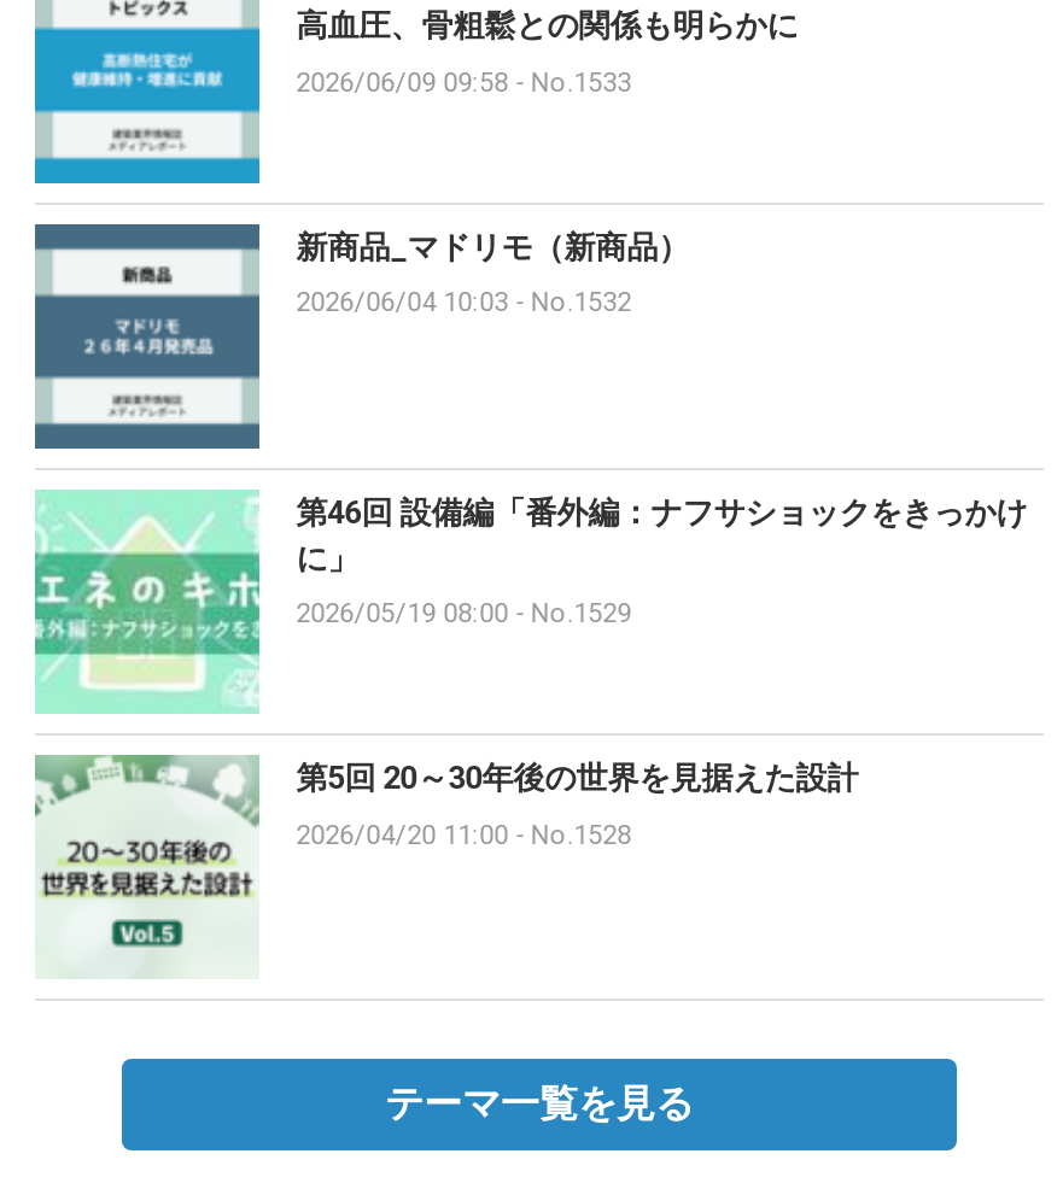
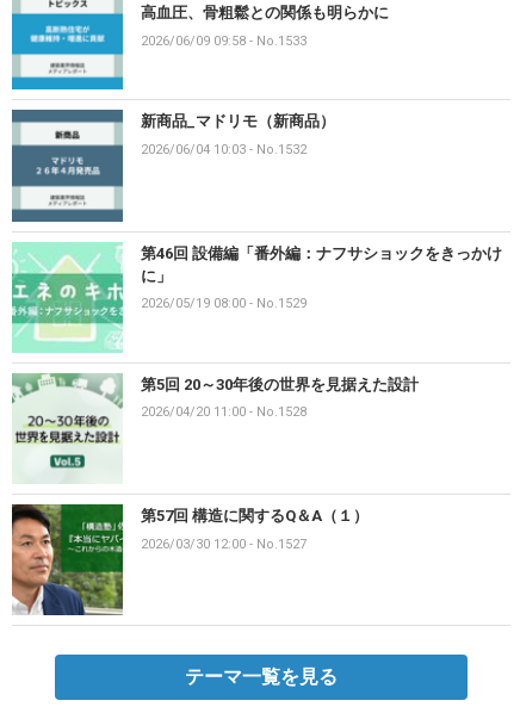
+ [image]
+ 第57回 構造に関するQ＆A（１）
+ 2026/03/30 12:00 - No.1527
